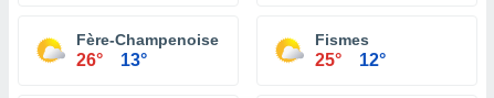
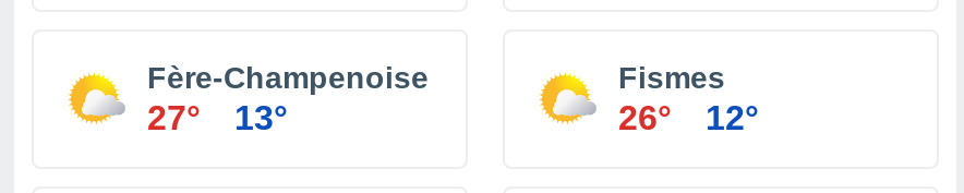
- 26° 13°
+ 27° 13°

- 25° 12°
+ 26° 12°
